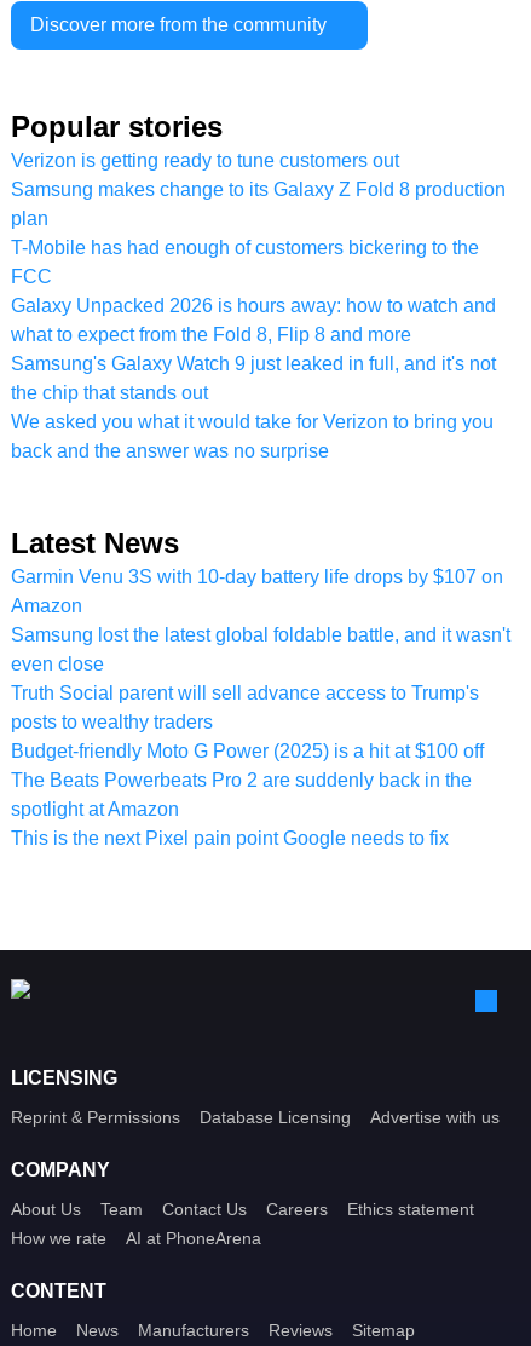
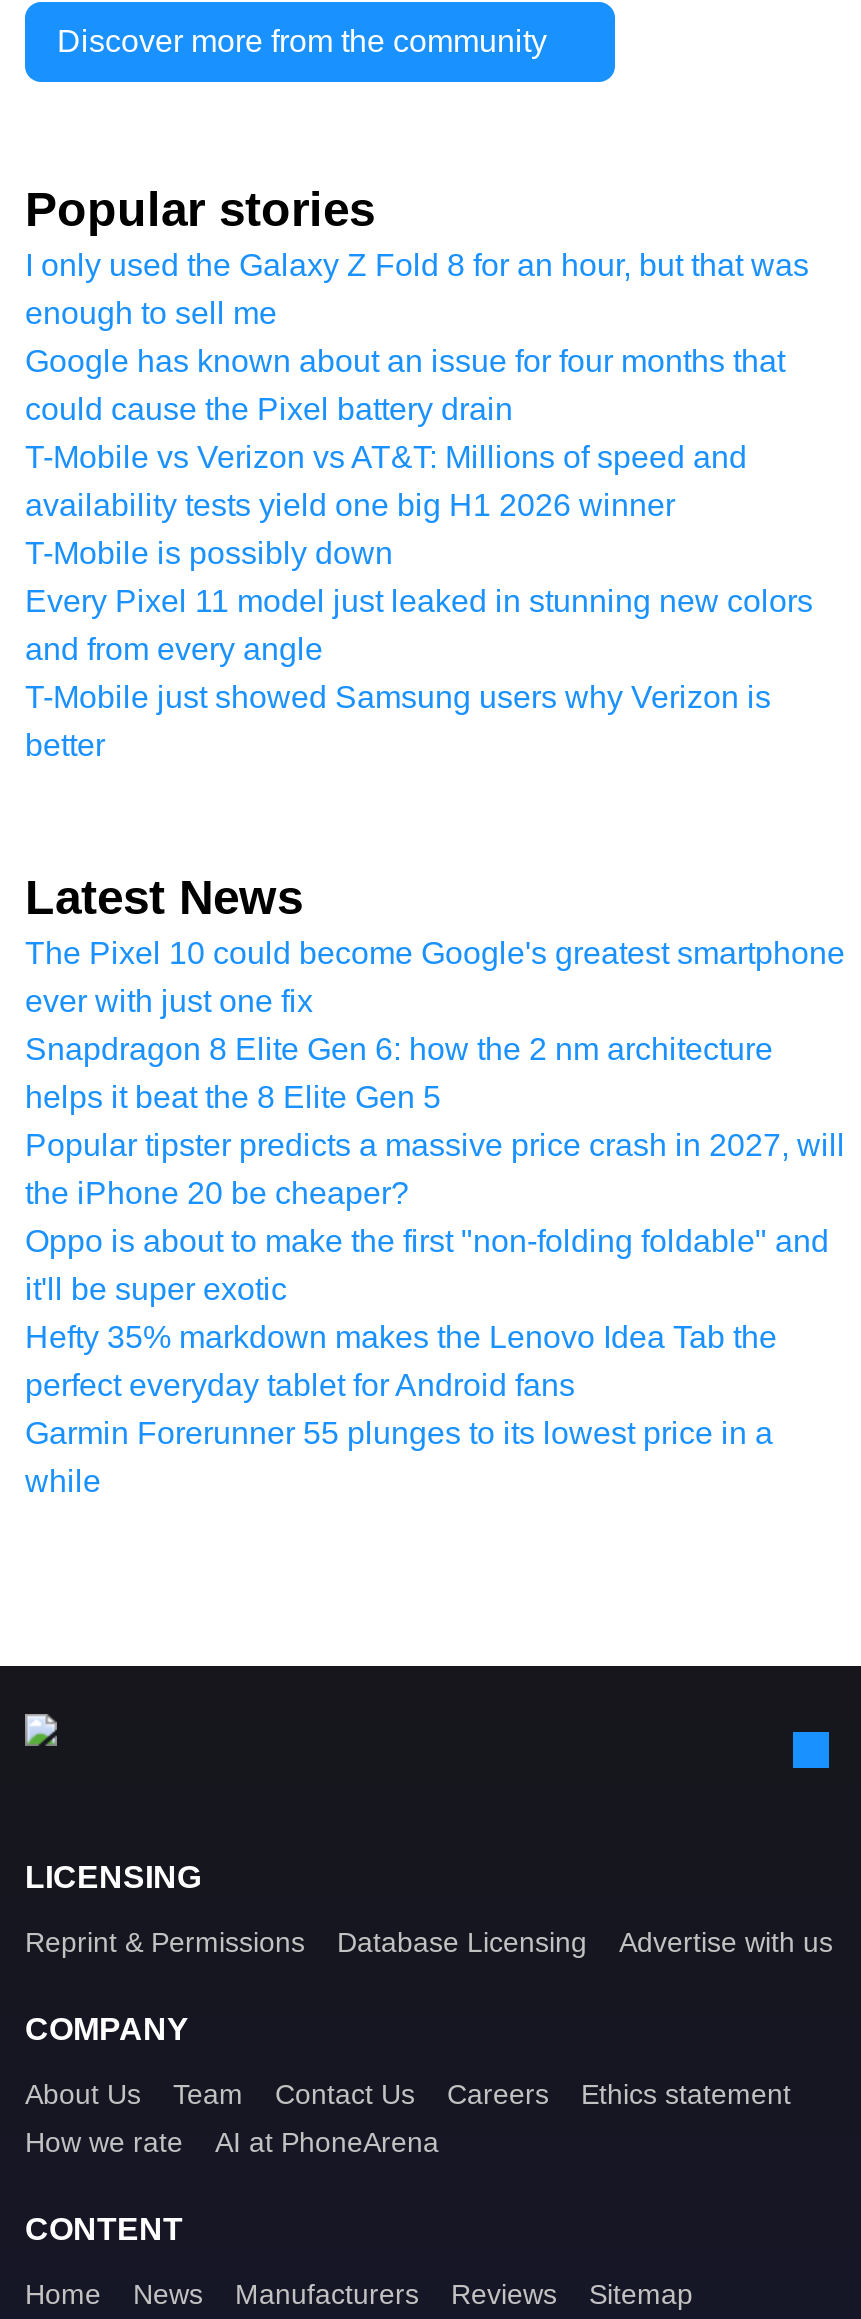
- Verizon is getting ready to tune customers out
- Samsung makes change to its Galaxy Z Fold 8 production
- plan
- T-Mobile has had enough of customers bickering to the
- FCC
- Galaxy Unpacked 2026 is hours away: how to watch and
- what to expect from the Fold 8, Flip 8 and more
- Samsung's Galaxy Watch 9 just leaked in full, and it's not
- the chip that stands out
- We asked you what it would take for Verizon to bring you
- back and the answer was no surprise
+ I only used the Galaxy Z Fold 8 for an hour, but that was
+ enough to sell me
+ Google has known about an issue for four months that
+ could cause the Pixel battery drain
+ T-Mobile vs Verizon vs AT&T: Millions of speed and
+ availability tests yield one big H1 2026 winner
+ T-Mobile is possibly down
+ Every Pixel 11 model just leaked in stunning new colors
+ and from every angle
+ T-Mobile just showed Samsung users why Verizon is
+ better

- Garmin Venu 3S with 10-day battery life drops by $107 on
- Amazon
- Samsung lost the latest global foldable battle, and it wasn't
- even close
- Truth Social parent will sell advance access to Trump's
- posts to wealthy traders
- Budget-friendly Moto G Power (2025) is a hit at $100 off
- The Beats Powerbeats Pro 2 are suddenly back in the
- spotlight at Amazon
- This is the next Pixel pain point Google needs to fix
+ The Pixel 10 could become Google's greatest smartphone
+ ever with just one fix
+ Snapdragon 8 Elite Gen 6: how the 2 nm architecture
+ helps it beat the 8 Elite Gen 5
+ Popular tipster predicts a massive price crash in 2027, will
+ the iPhone 20 be cheaper?
+ Oppo is about to make the first "non-folding foldable" and
+ it'll be super exotic
+ Hefty 35% markdown makes the Lenovo Idea Tab the
+ perfect everyday tablet for Android fans
+ Garmin Forerunner 55 plunges to its lowest price in a
+ while
